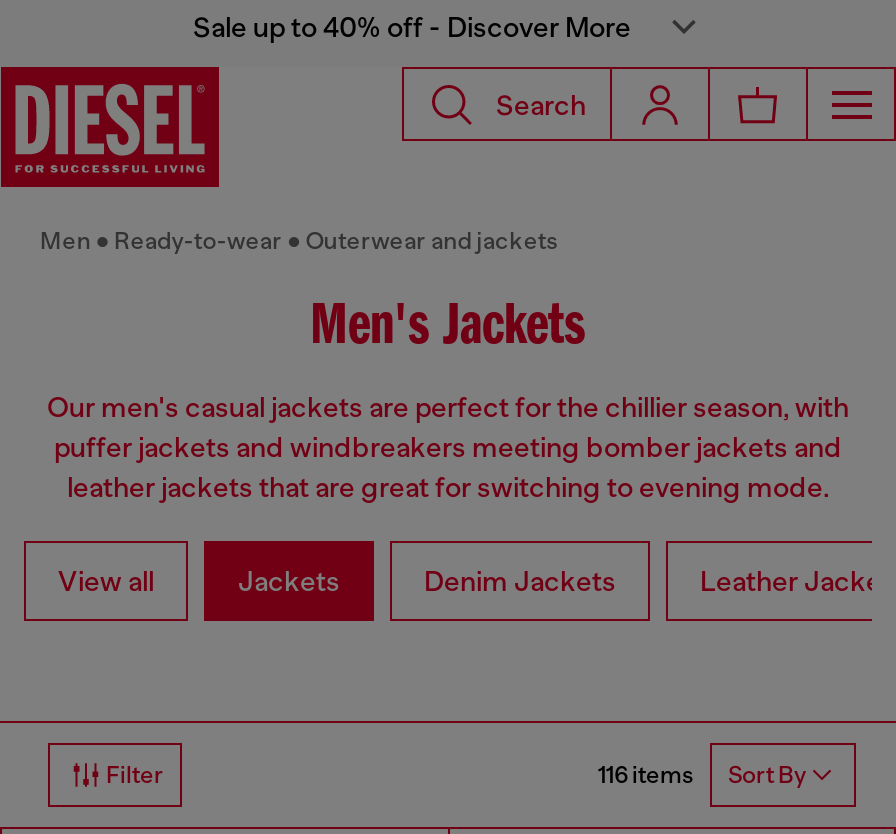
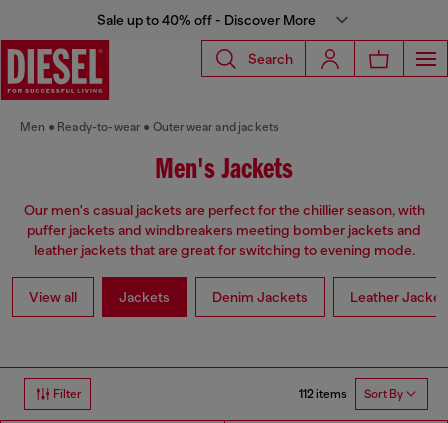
- 116 items Sort By
+ 112 items Sort By
